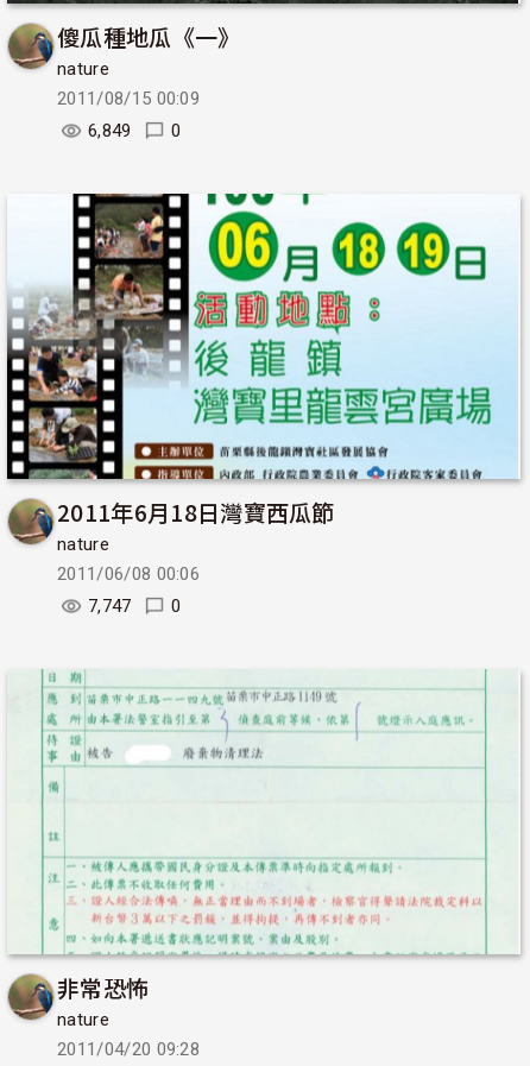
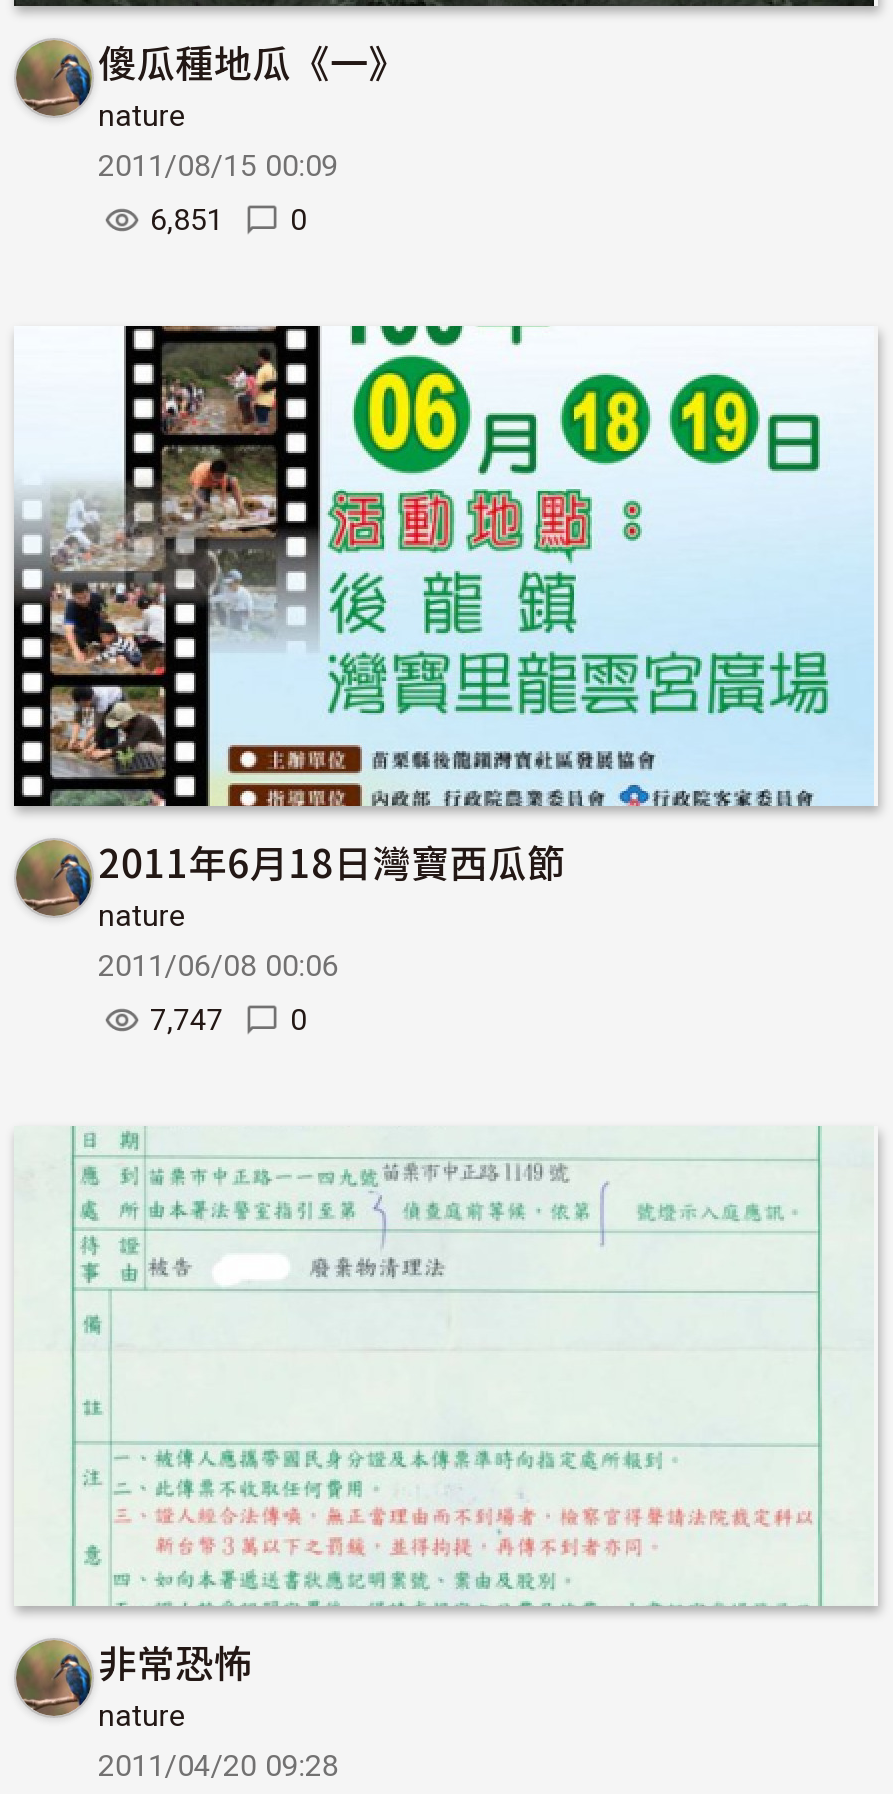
- 6,849 0
+ 6,851 0
